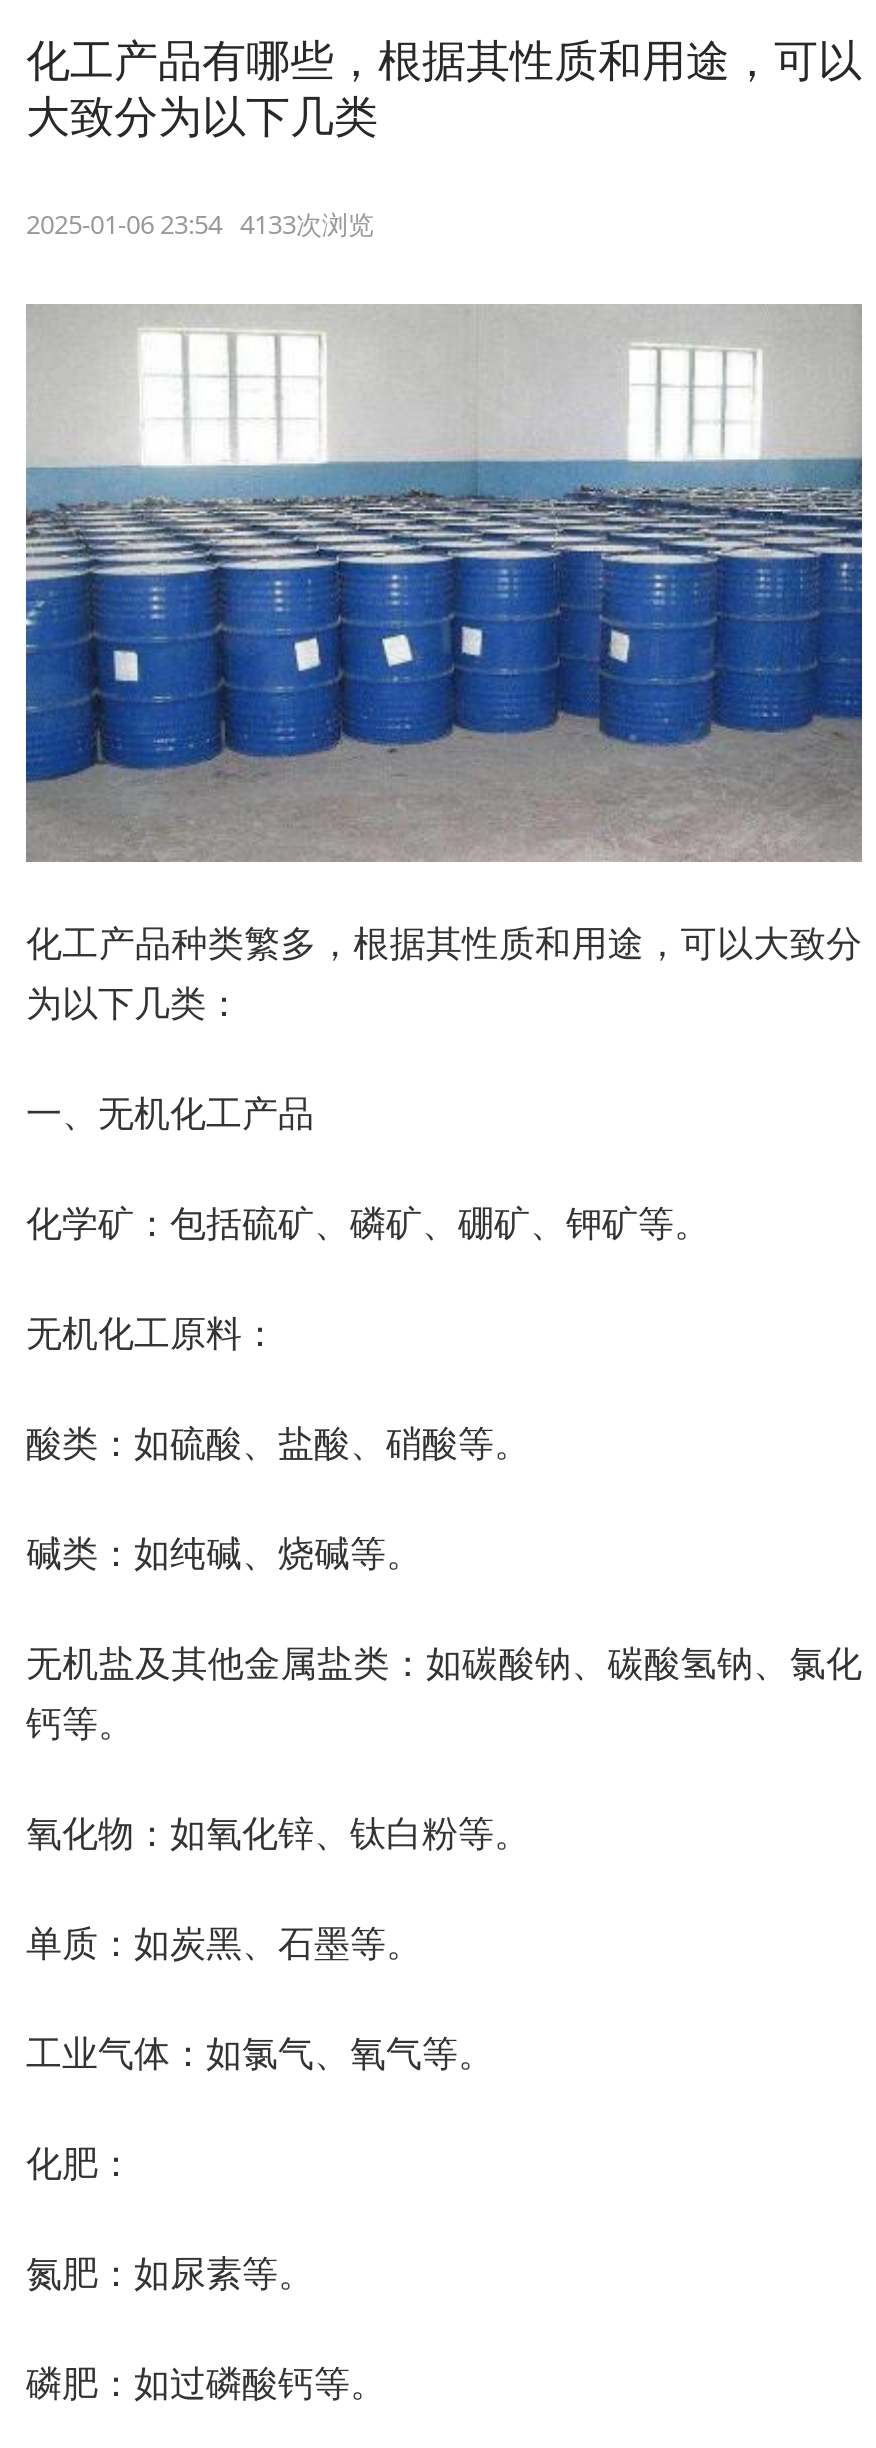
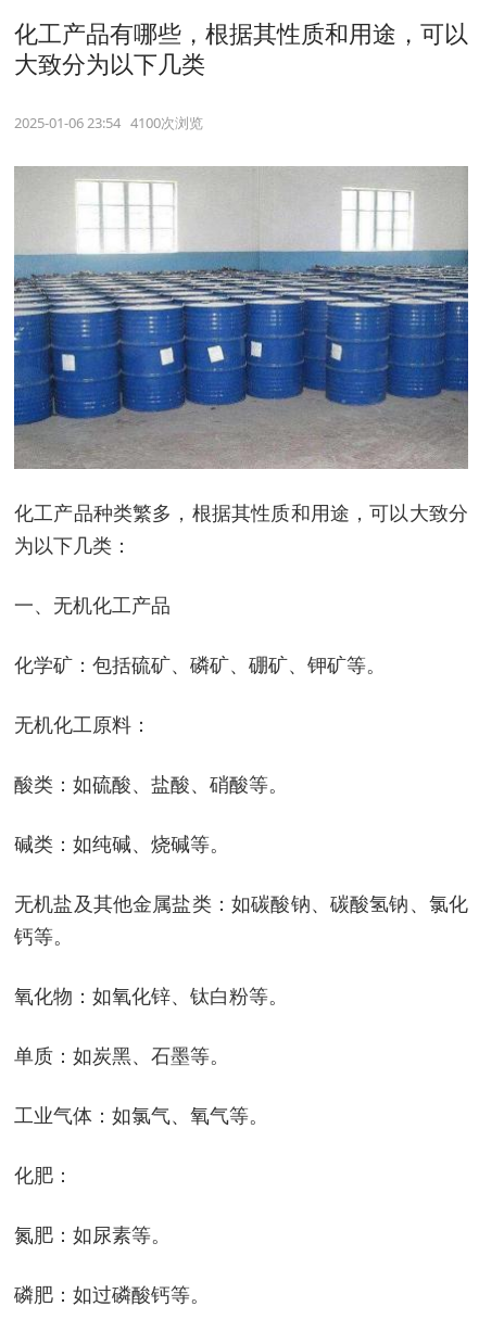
- 2025-01-06 23:54 4133次浏览
+ 2025-01-06 23:54 4100次浏览
